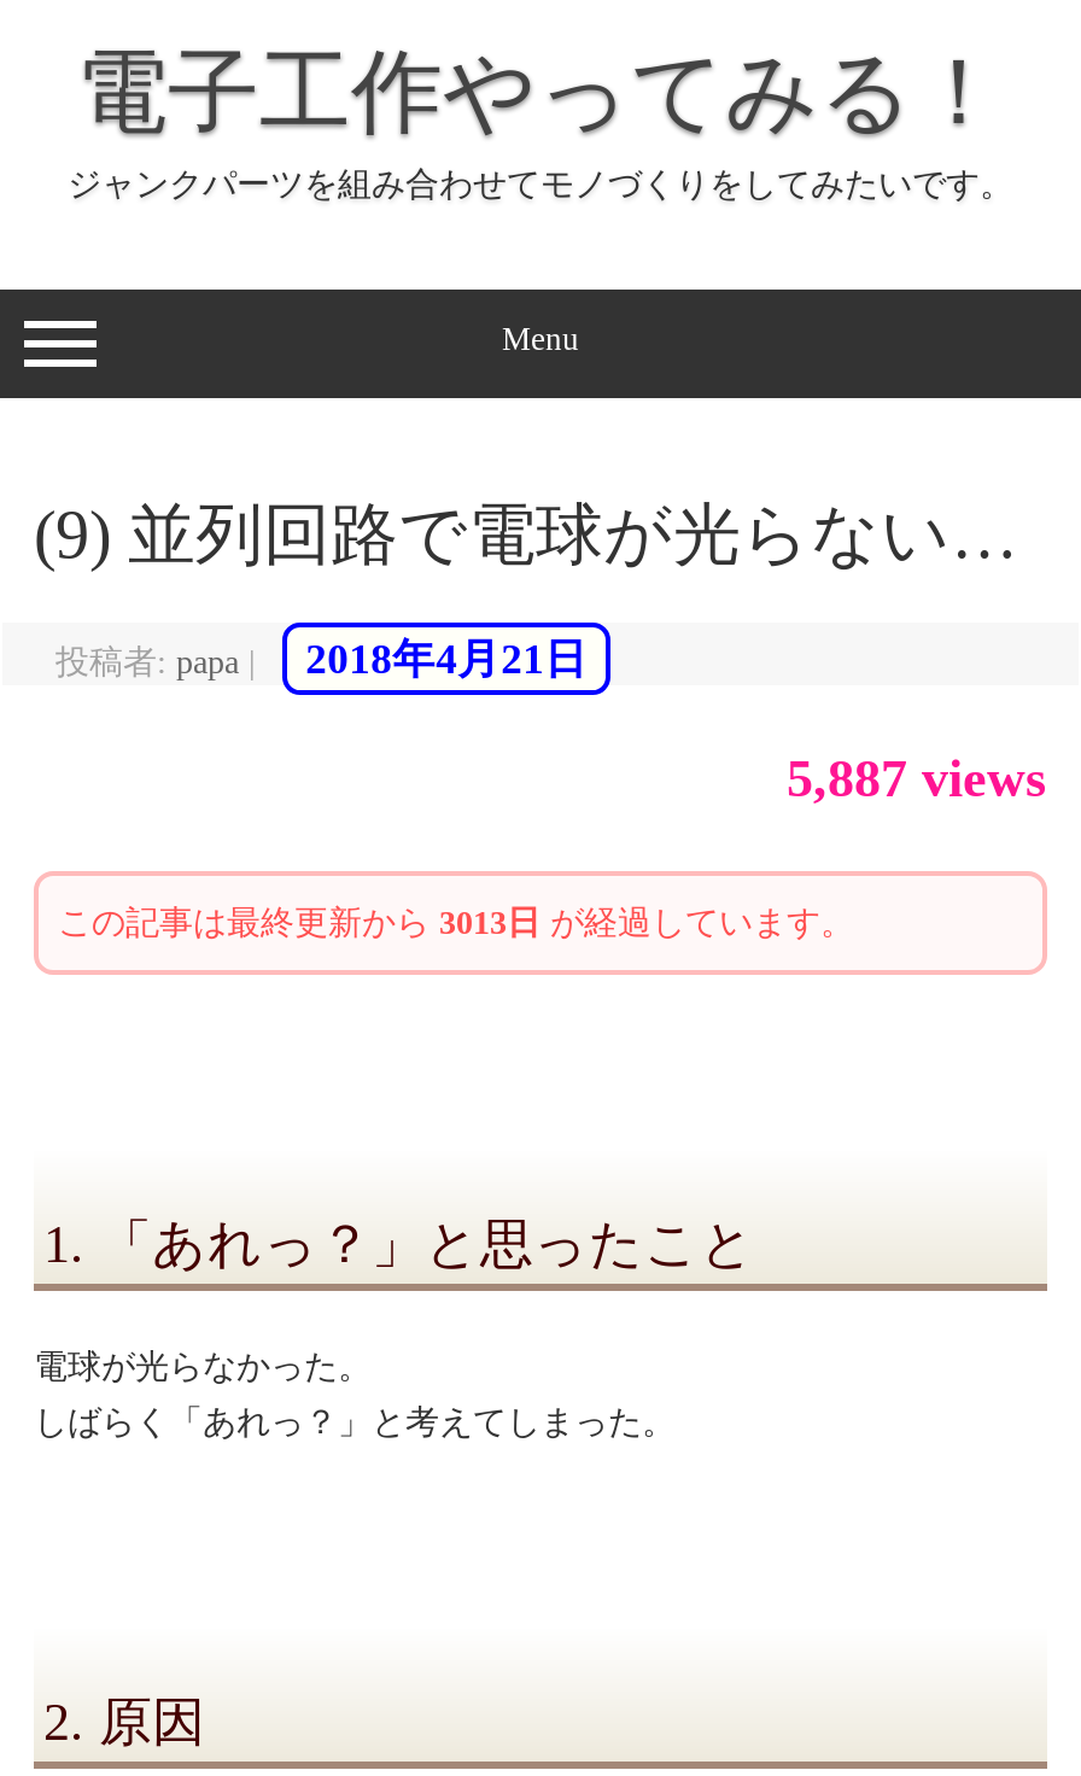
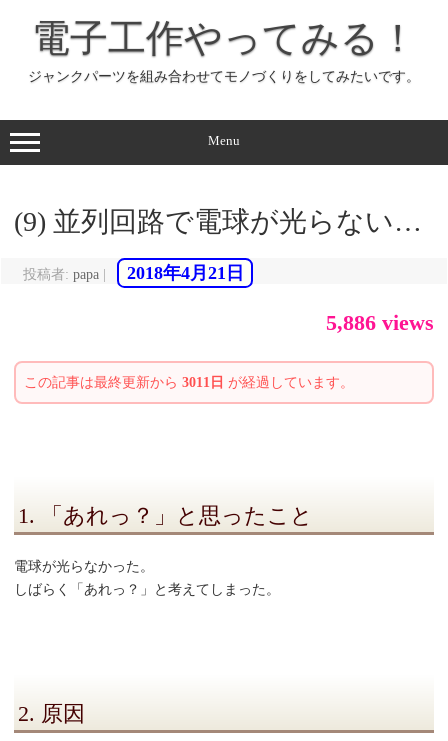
- 5,887 views
+ 5,886 views

- この記事は最終更新から3013日が経過しています。
+ この記事は最終更新から3011日が経過しています。
